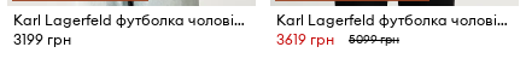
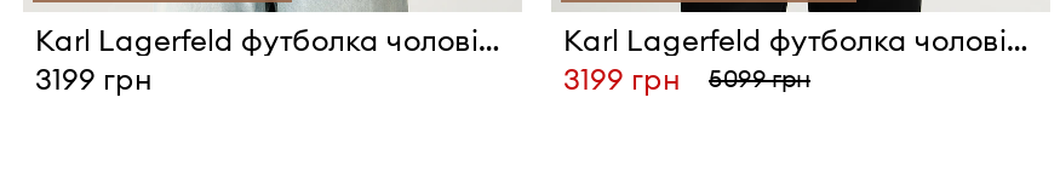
- 3619 грн 5099 грн
+ 3199 грн 5099 грн
